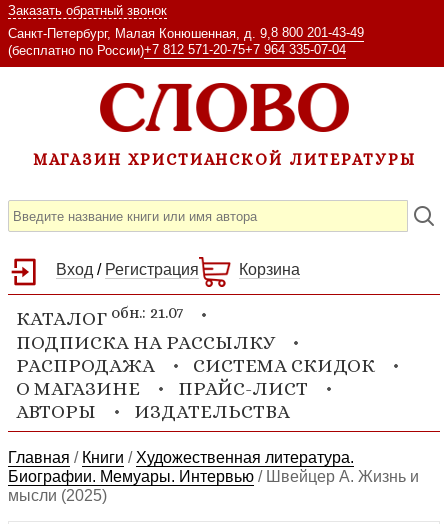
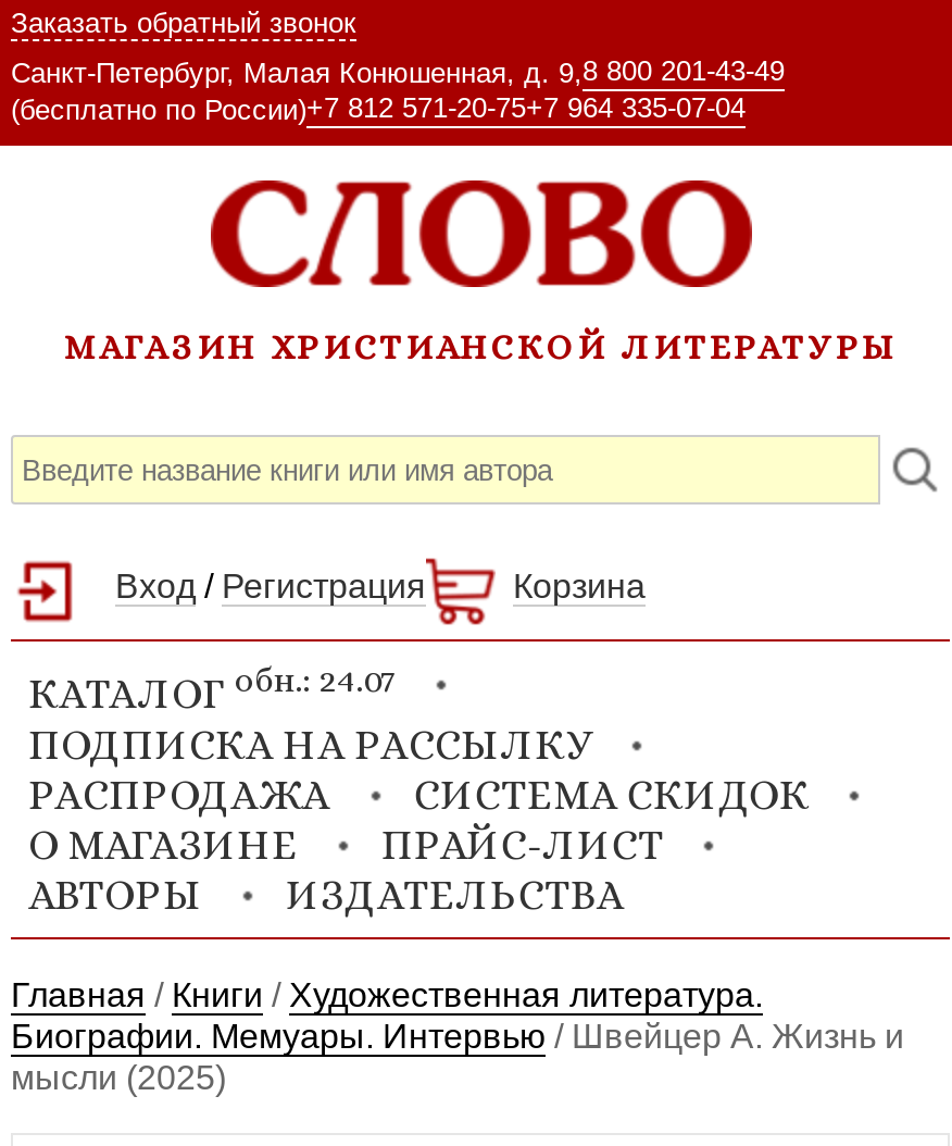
- КАТАЛОГ обн.: 21.07
+ КАТАЛОГ обн.: 24.07
